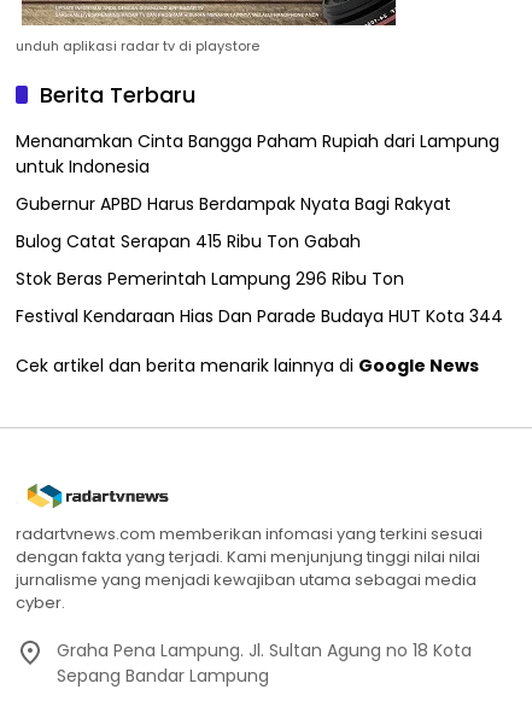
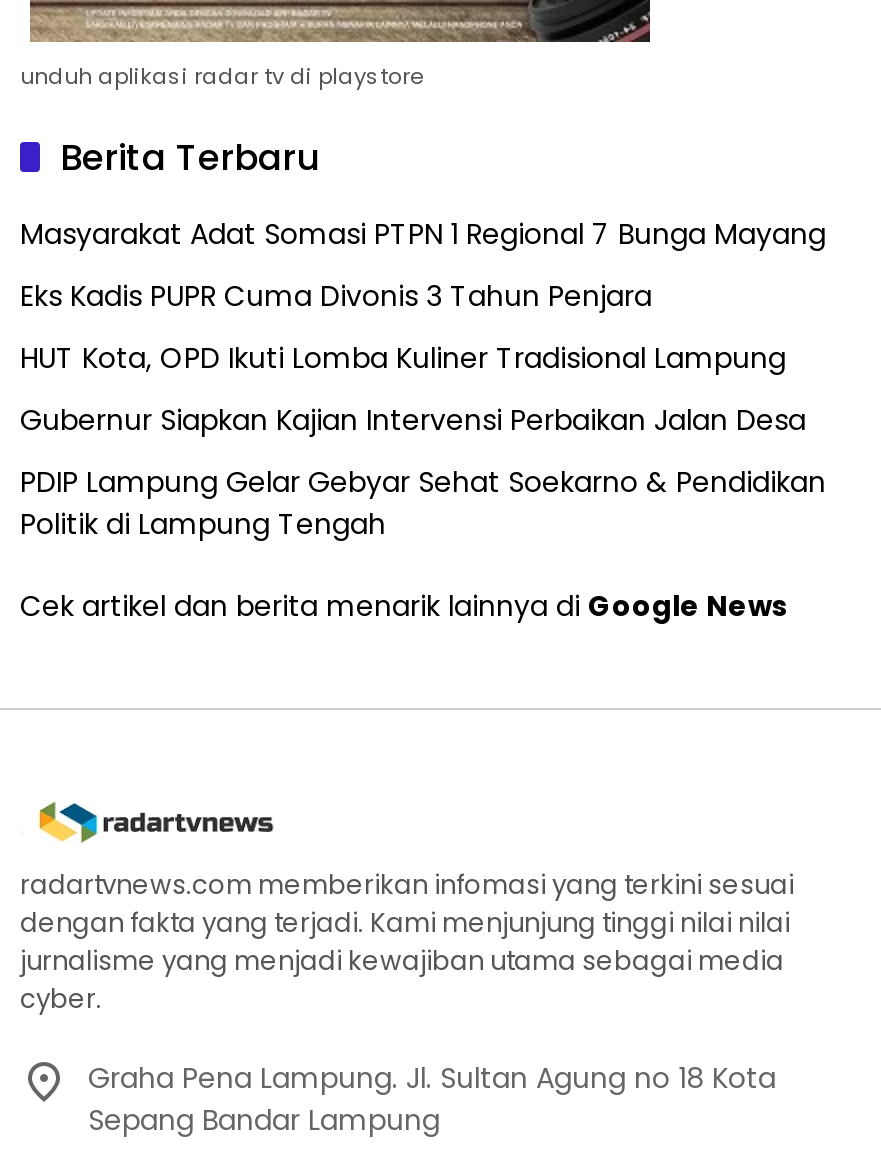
- Menanamkan Cinta Bangga Paham Rupiah dari Lampung
- untuk Indonesia
+ Masyarakat Adat Somasi PTPN 1 Regional 7 Bunga Mayang

- Gubernur APBD Harus Berdampak Nyata Bagi Rakyat
+ Eks Kadis PUPR Cuma Divonis 3 Tahun Penjara

- Bulog Catat Serapan 415 Ribu Ton Gabah
+ HUT Kota, OPD Ikuti Lomba Kuliner Tradisional Lampung

- Stok Beras Pemerintah Lampung 296 Ribu Ton
+ Gubernur Siapkan Kajian Intervensi Perbaikan Jalan Desa

- Festival Kendaraan Hias Dan Parade Budaya HUT Kota 344
+ PDIP Lampung Gelar Gebyar Sehat Soekarno & Pendidikan
+ Politik di Lampung Tengah
